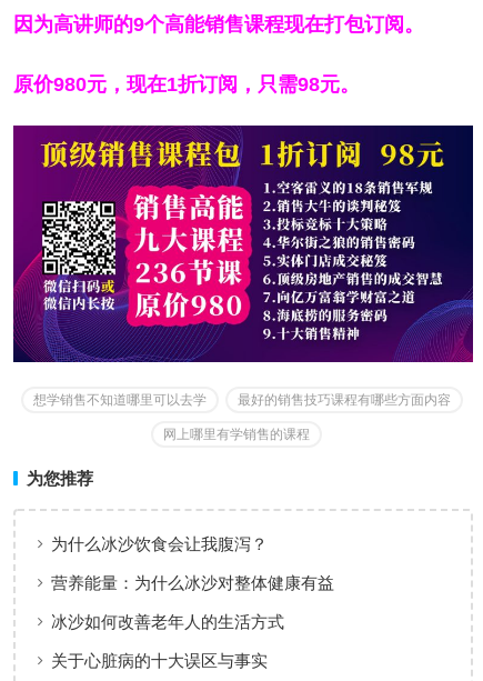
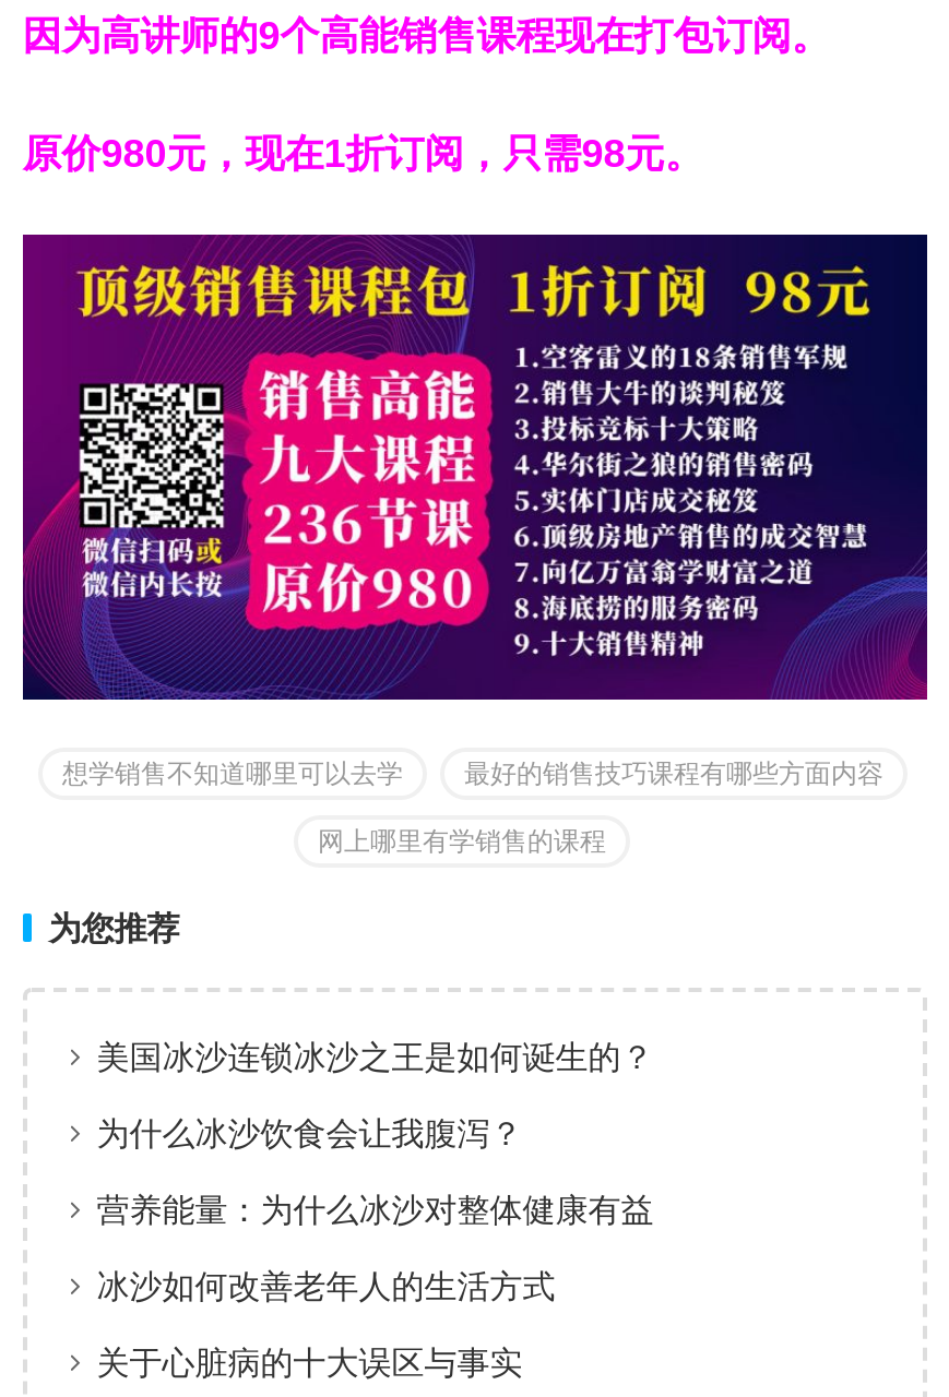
+ 美国冰沙连锁冰沙之王是如何诞生的？
